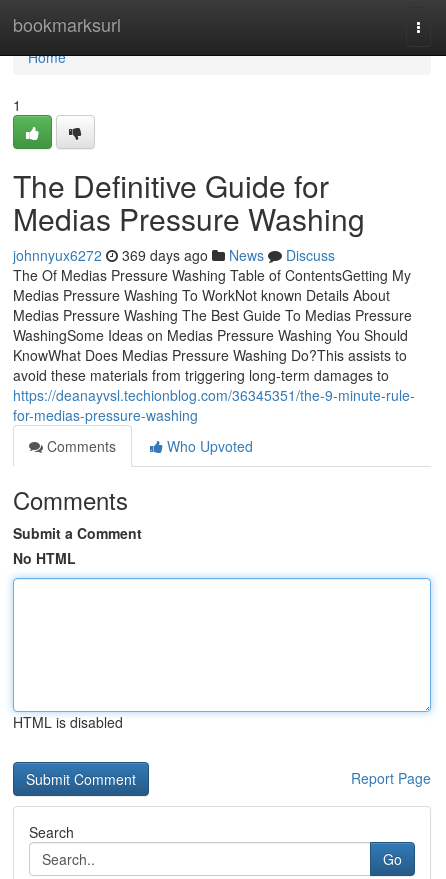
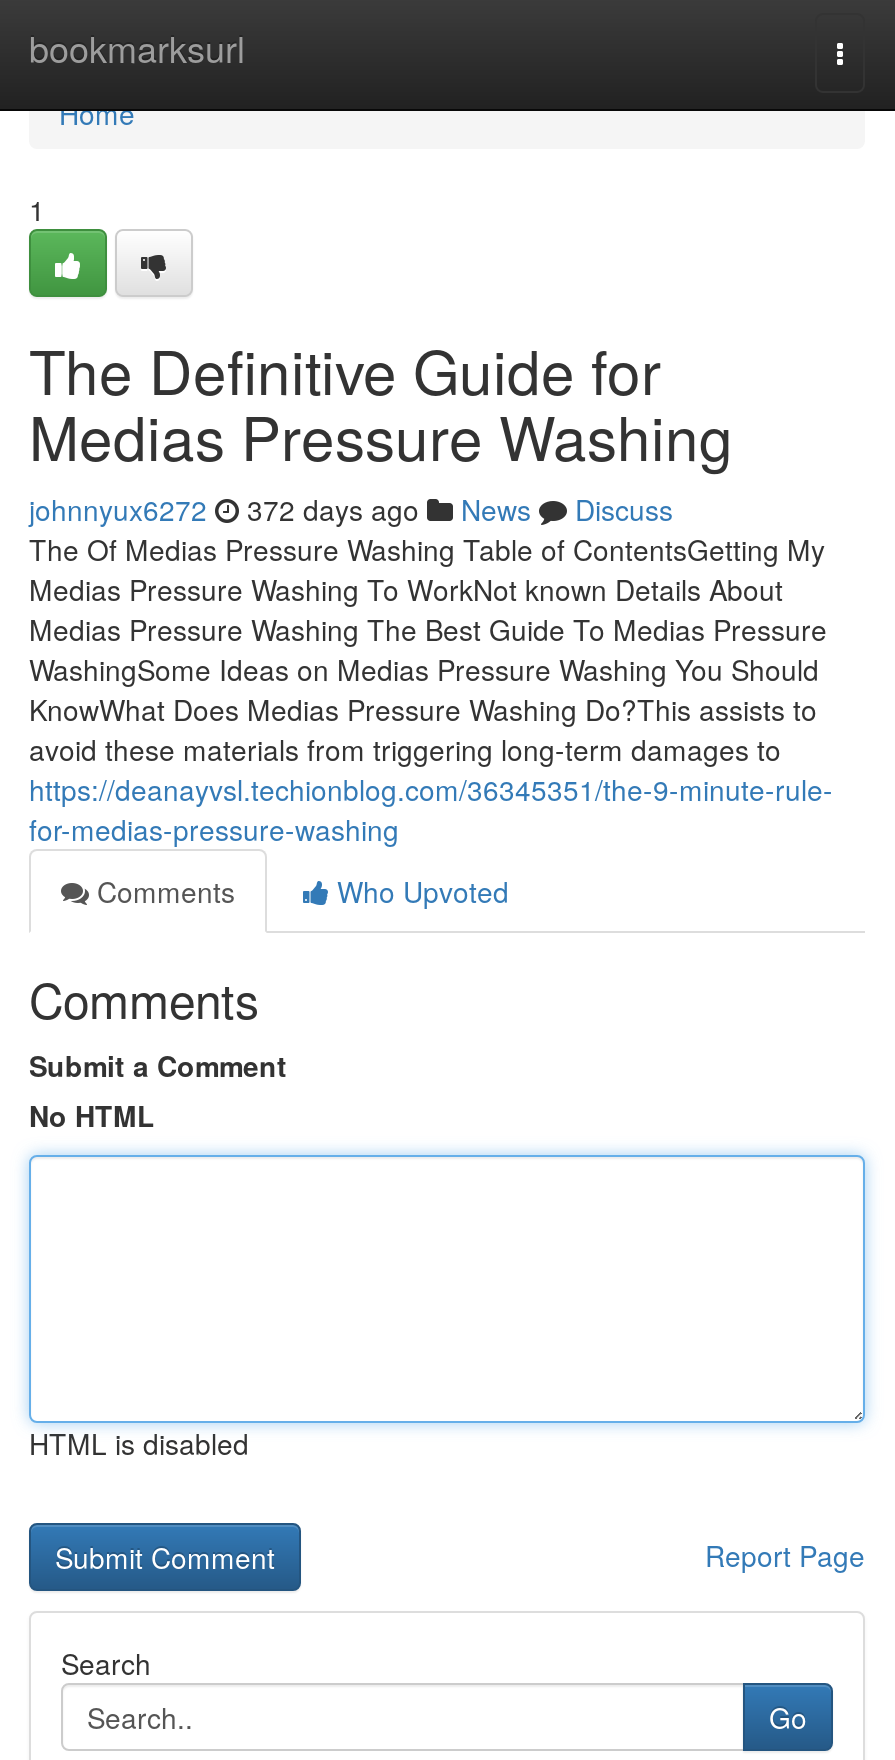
- johnnyux6272 369 days ago News Discuss
+ johnnyux6272 372 days ago News Discuss
